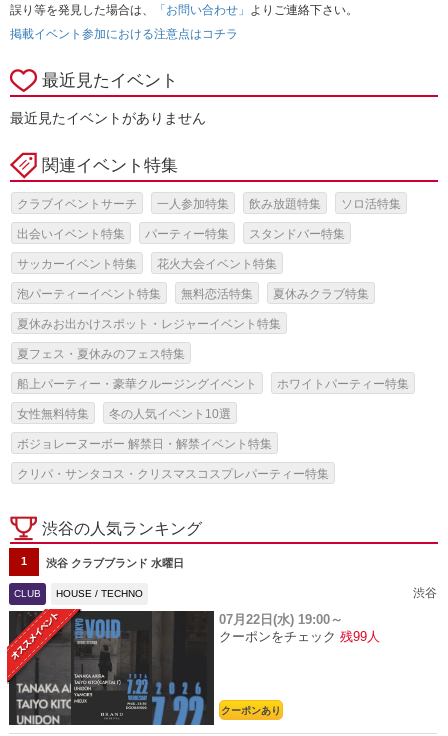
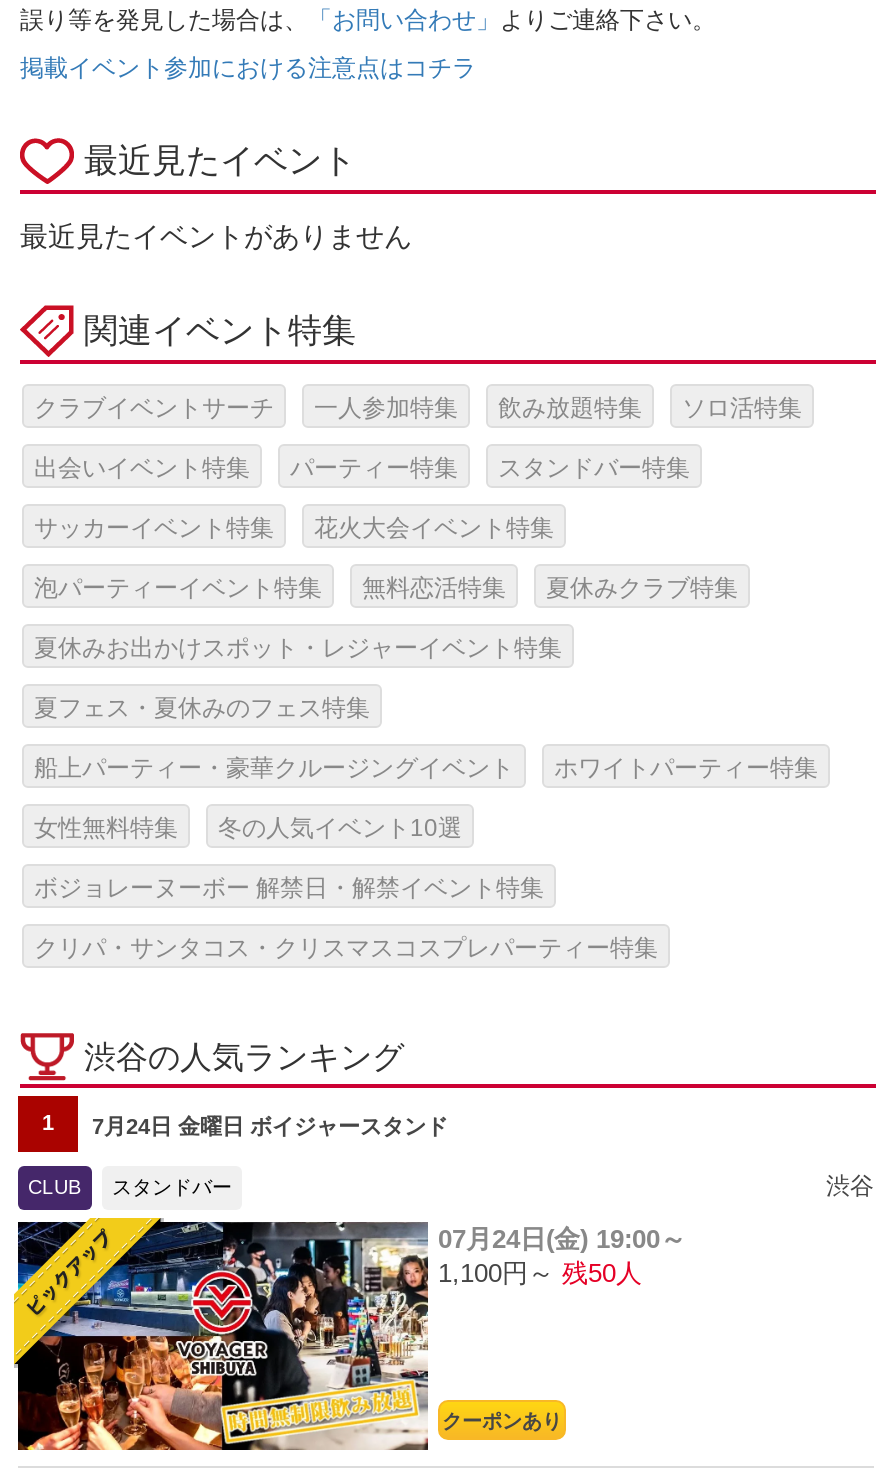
- 渋谷 クラブブランド 水曜日
+ 7月24日 金曜日 ボイジャースタンド

- HOUSE / TECHNO
+ スタンドバー

- [image]
- 07月22日(水) 19:00～
- クーポンをチェック 残99人
+ [image]
+ 07月24日(金) 19:00～
+ 1,100円～ 残50人
